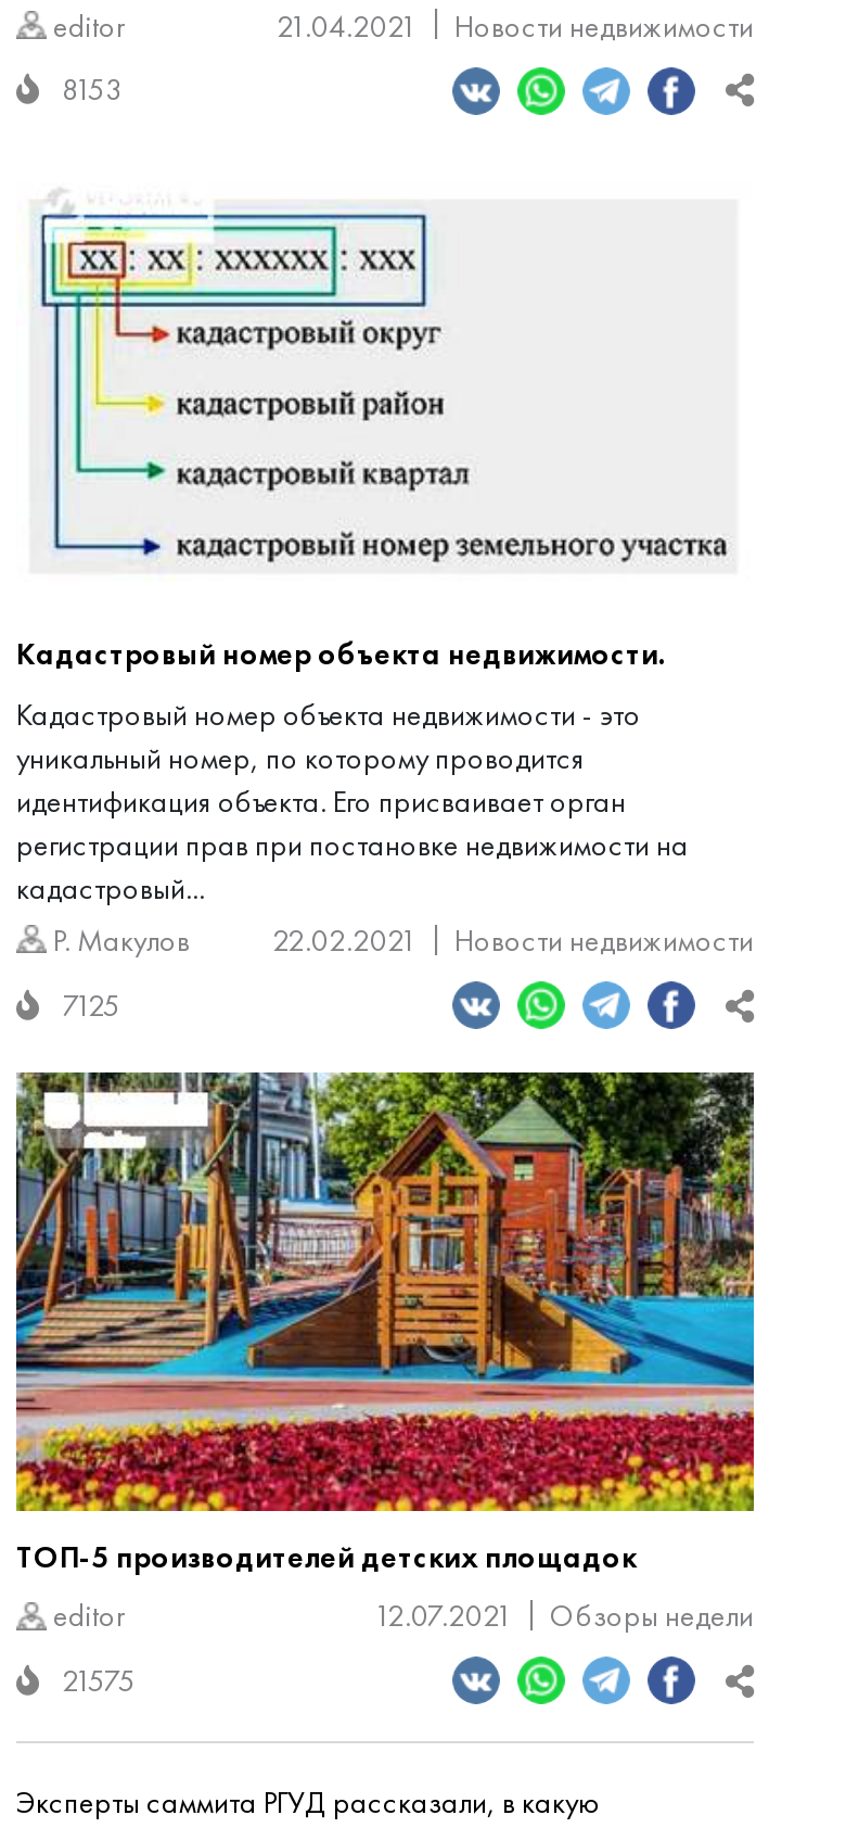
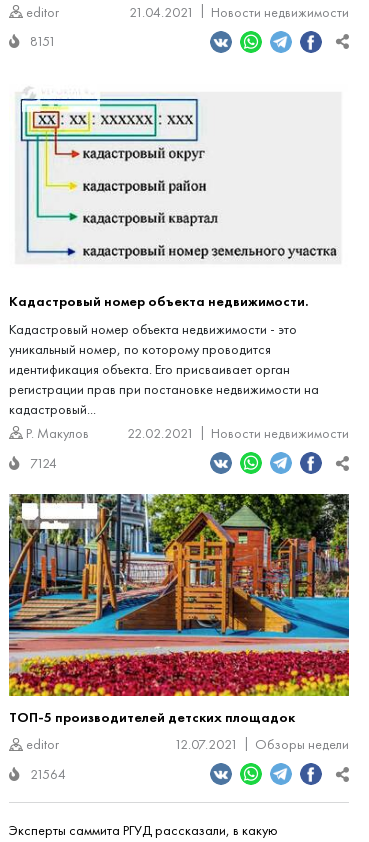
- 8153
+ 8151

- 7125
+ 7124

- 21575
+ 21564
